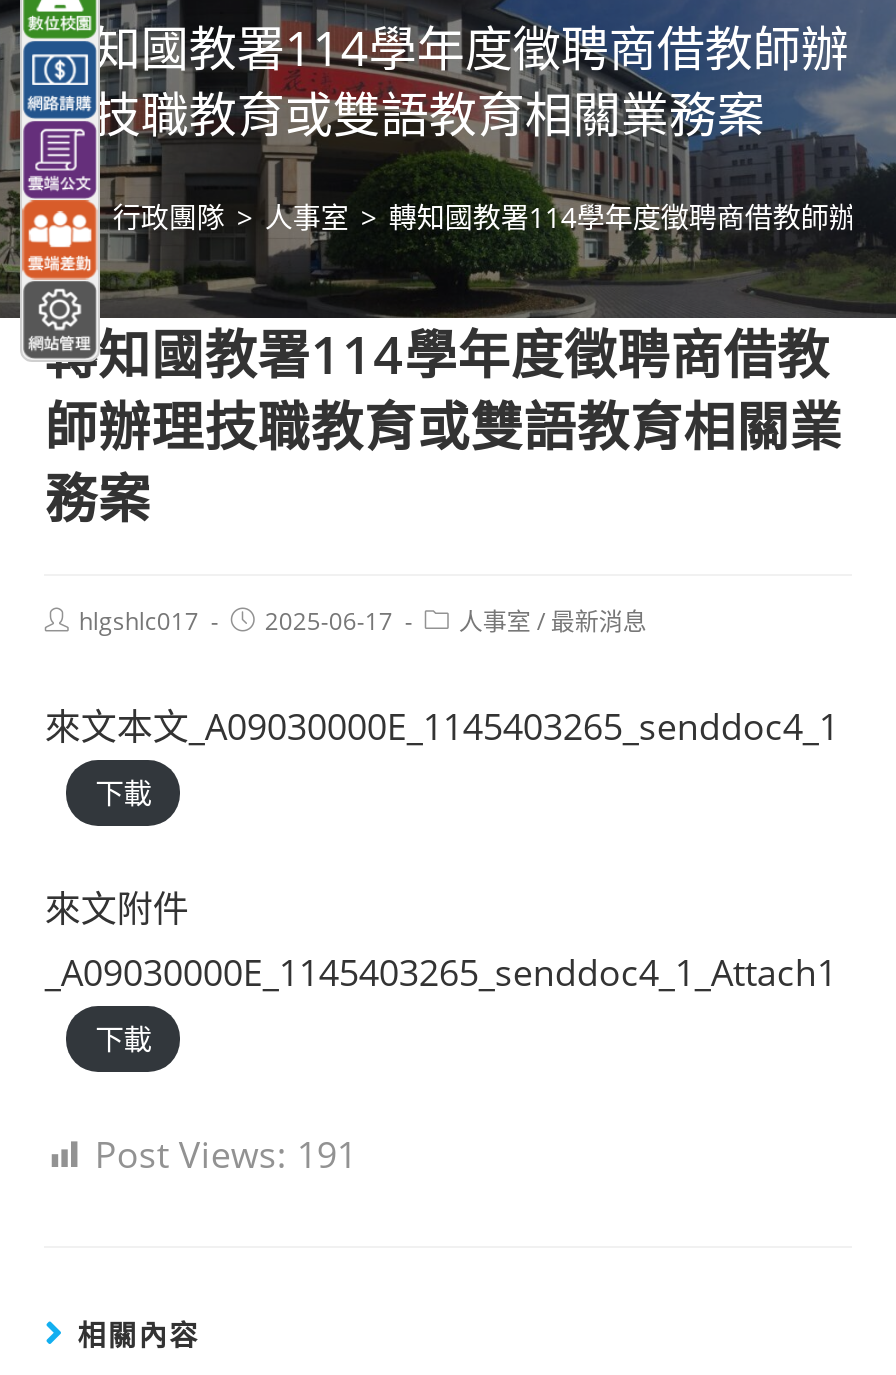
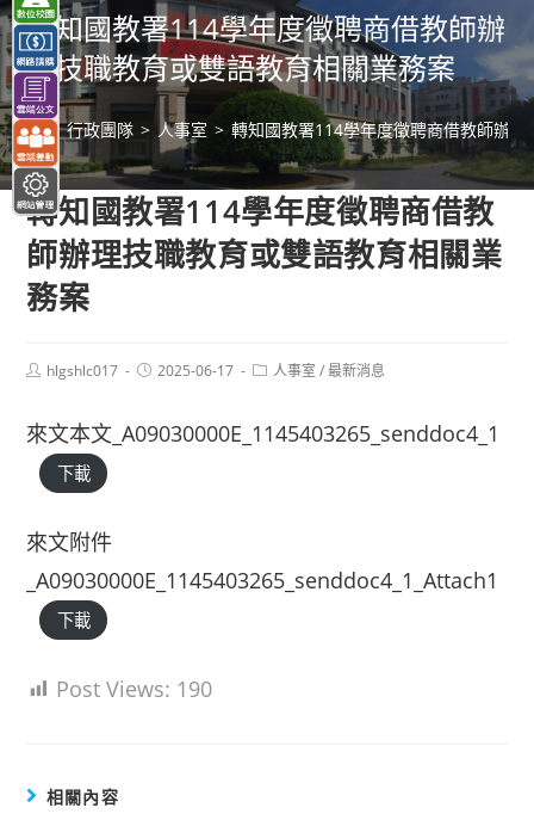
- Post Views: 191
+ Post Views: 190
